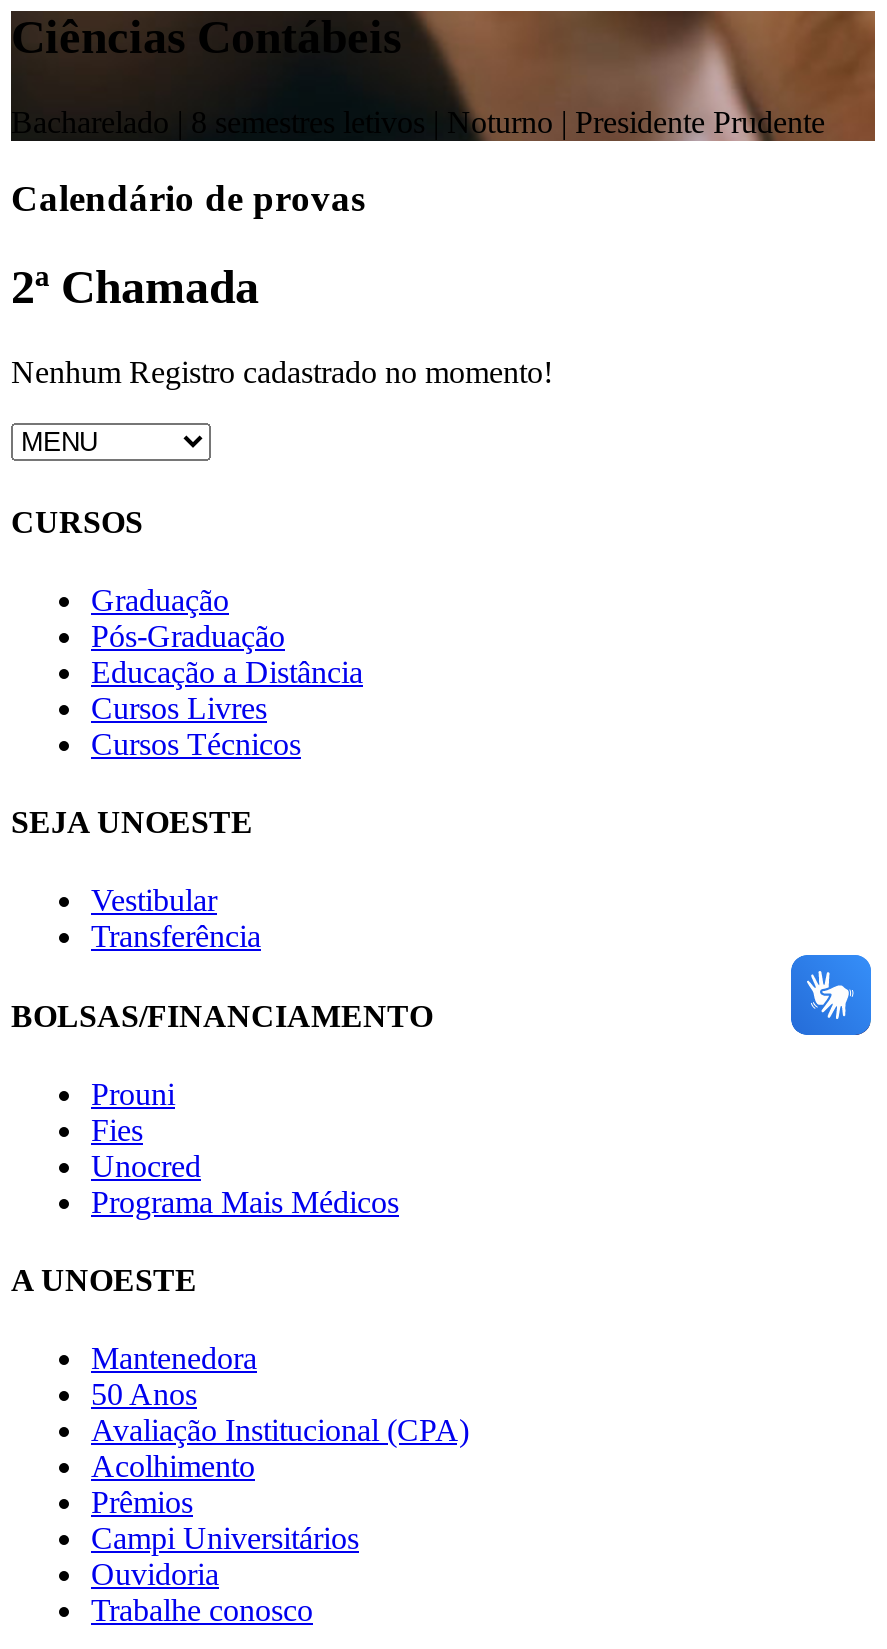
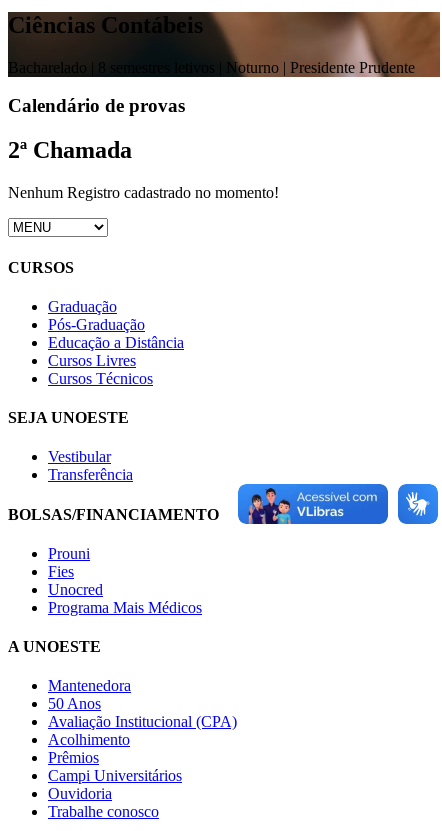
+ [image]
